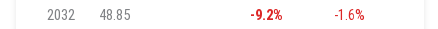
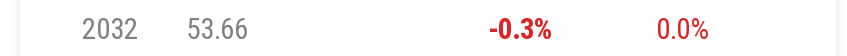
- 2032 48.85
+ 2032 53.66

- -9.2%
+ -0.3%

- -1.6%
+ 0.0%
